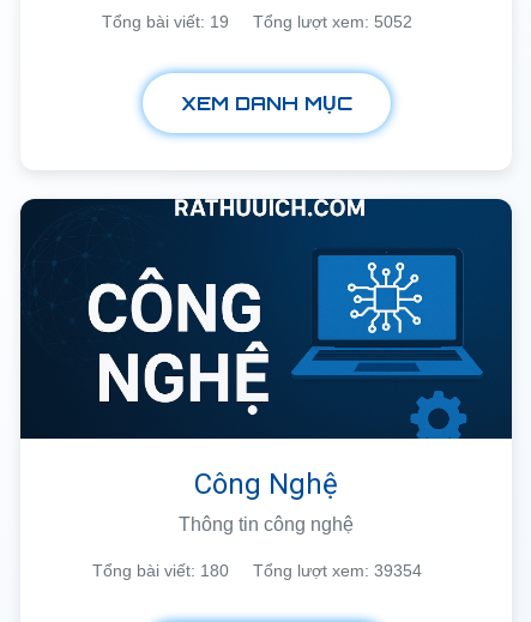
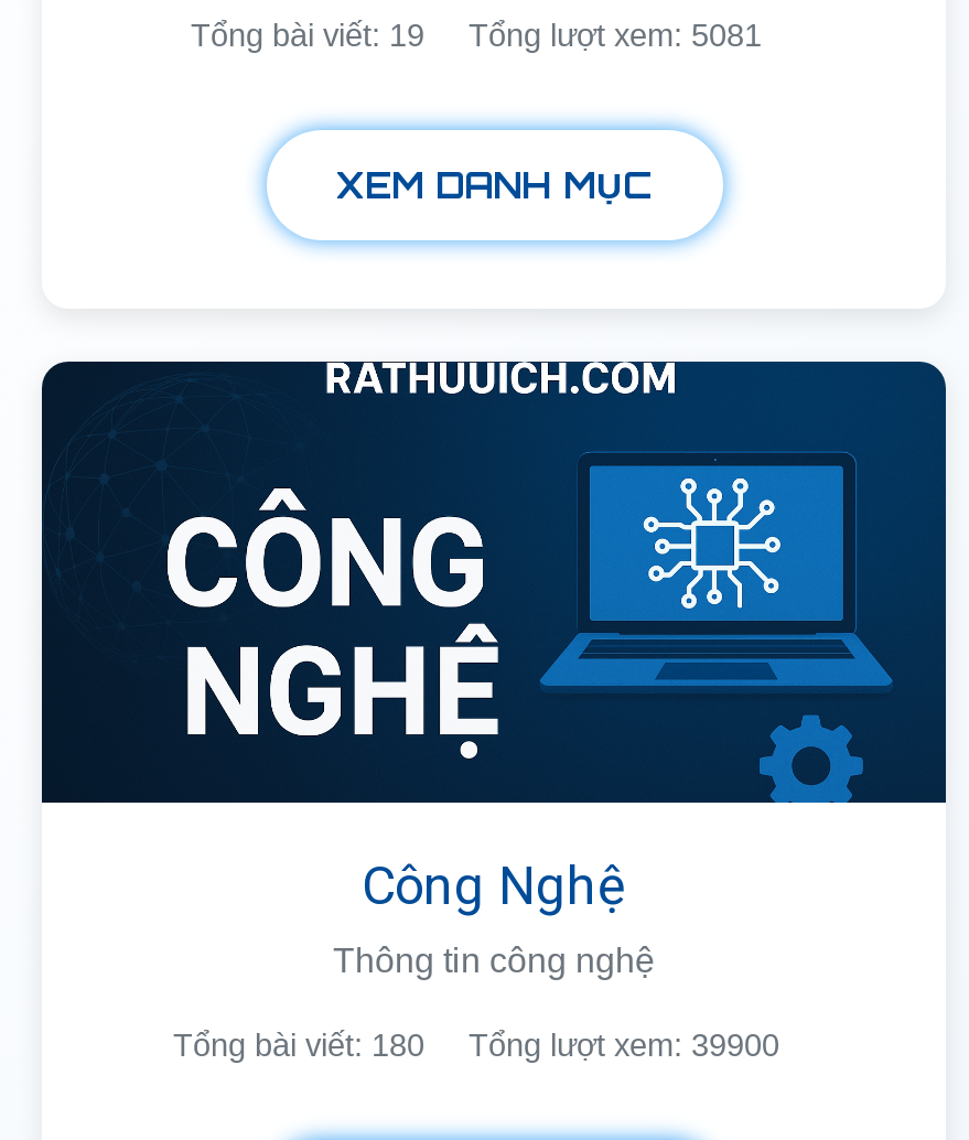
- Tổng bài viết: 19 Tổng lượt xem: 5052
+ Tổng bài viết: 19 Tổng lượt xem: 5081

- Tổng bài viết: 180 Tổng lượt xem: 39354
+ Tổng bài viết: 180 Tổng lượt xem: 39900
